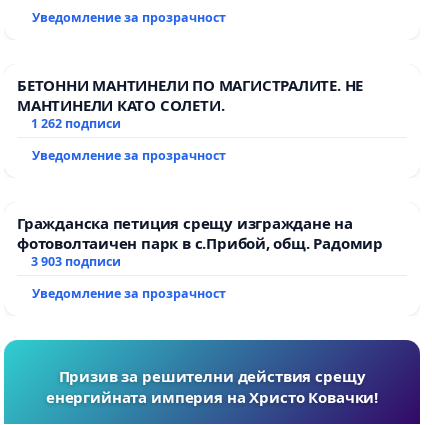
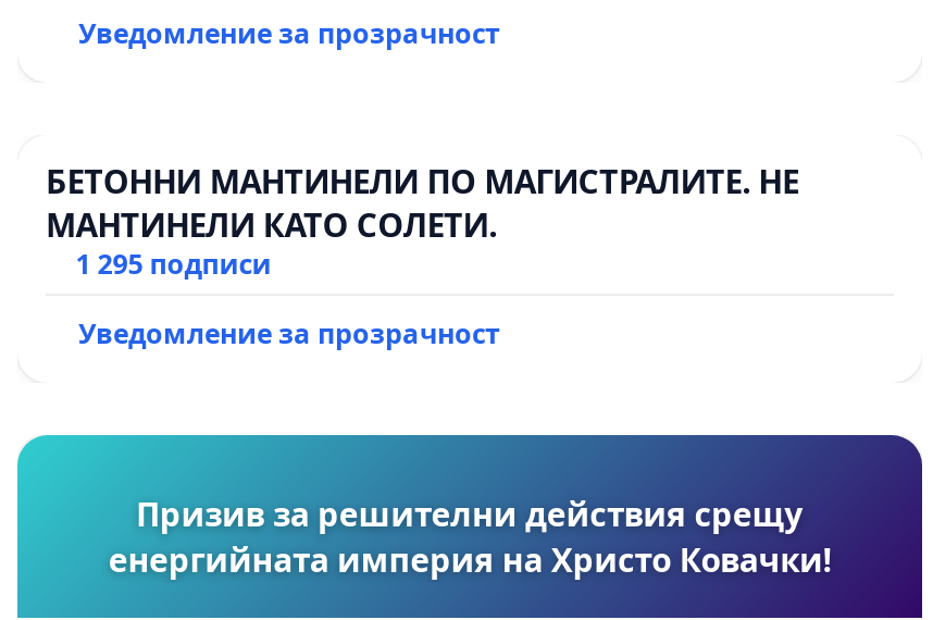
- 1 262 подписи
- Уведомление за прозрачност
- Гражданска петиция срещу изграждане на
- фотоволтаичен парк в с.Прибой, общ. Радомир
- 3 903 подписи
+ 1 295 подписи
